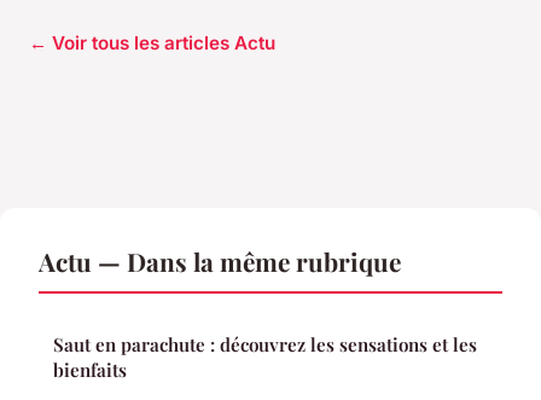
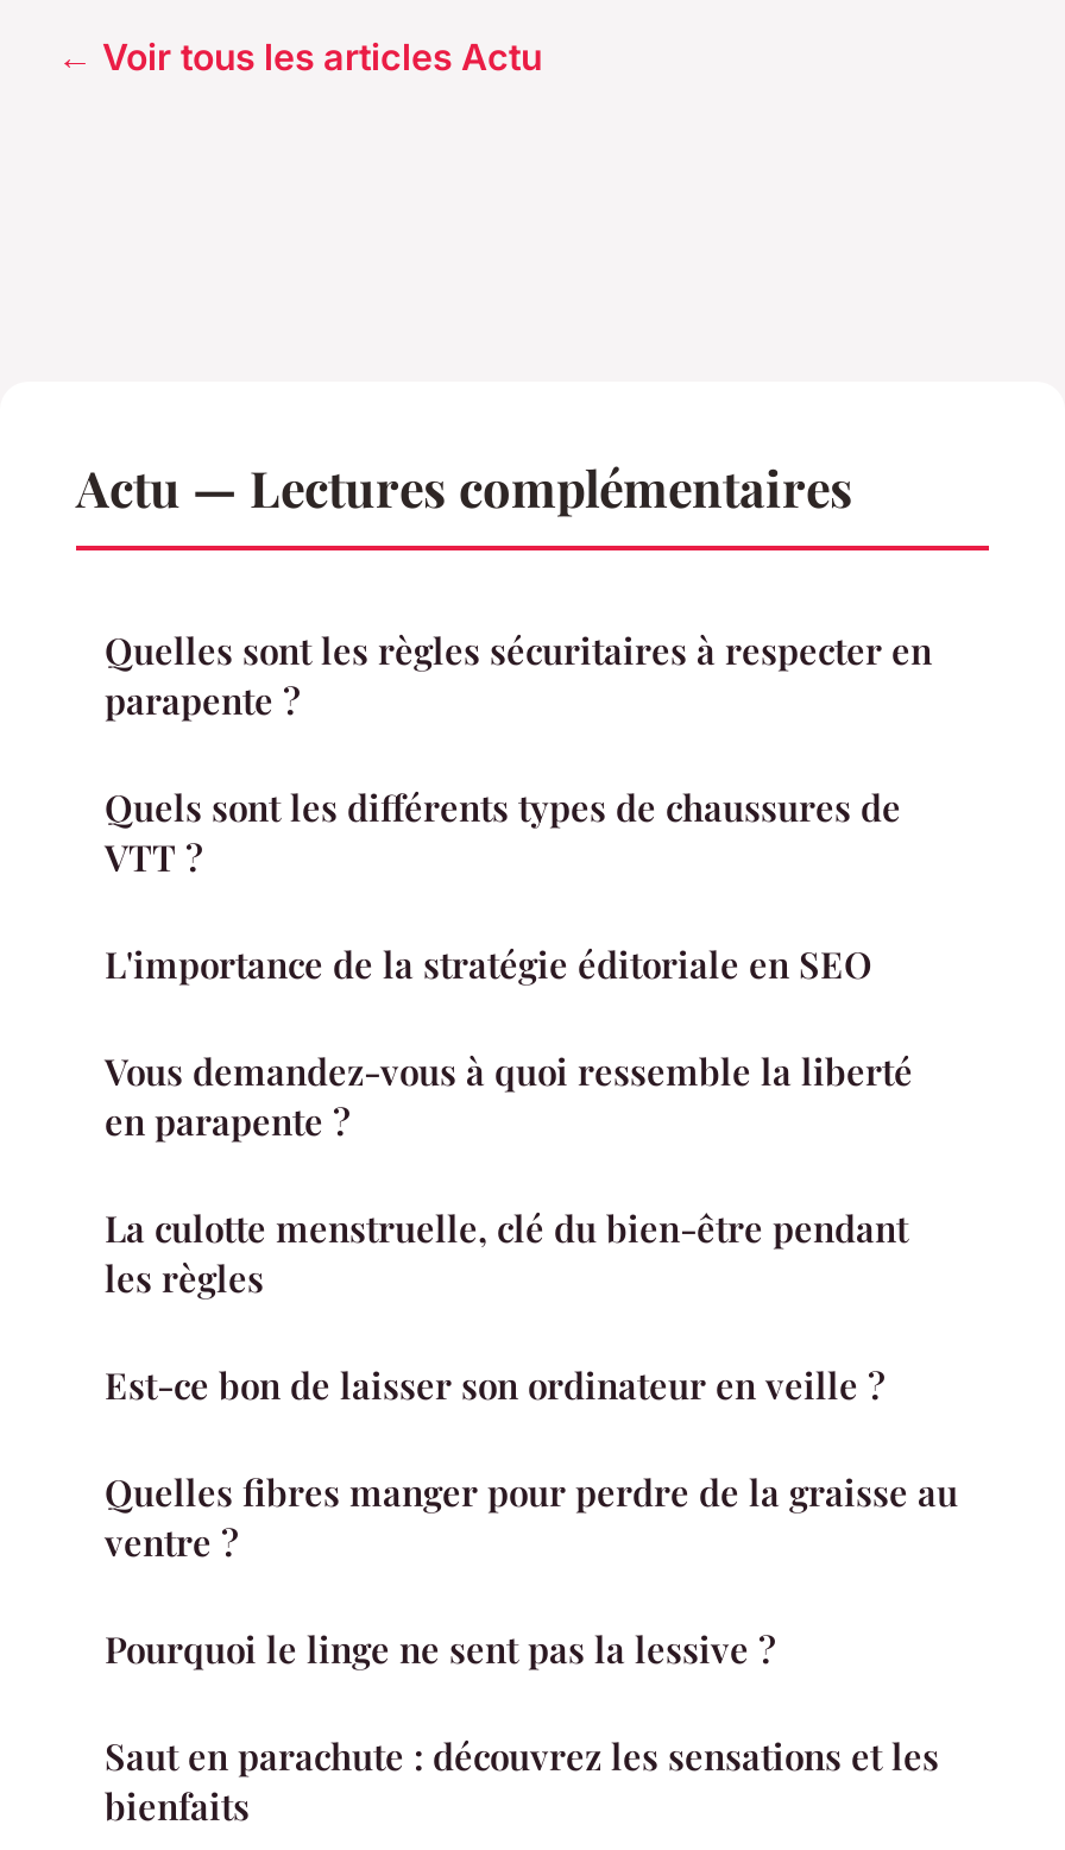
- Actu — Dans la même rubrique
+ Actu — Lectures complémentaires
+ Quelles sont les règles sécuritaires à respecter en
+ parapente ?
+ Quels sont les différents types de chaussures de
+ VTT ?
+ L'importance de la stratégie éditoriale en SEO
+ Vous demandez-vous à quoi ressemble la liberté
+ en parapente ?
+ La culotte menstruelle, clé du bien-être pendant
+ les règles
+ Est-ce bon de laisser son ordinateur en veille ?
+ Quelles fibres manger pour perdre de la graisse au
+ ventre ?
+ Pourquoi le linge ne sent pas la lessive ?
